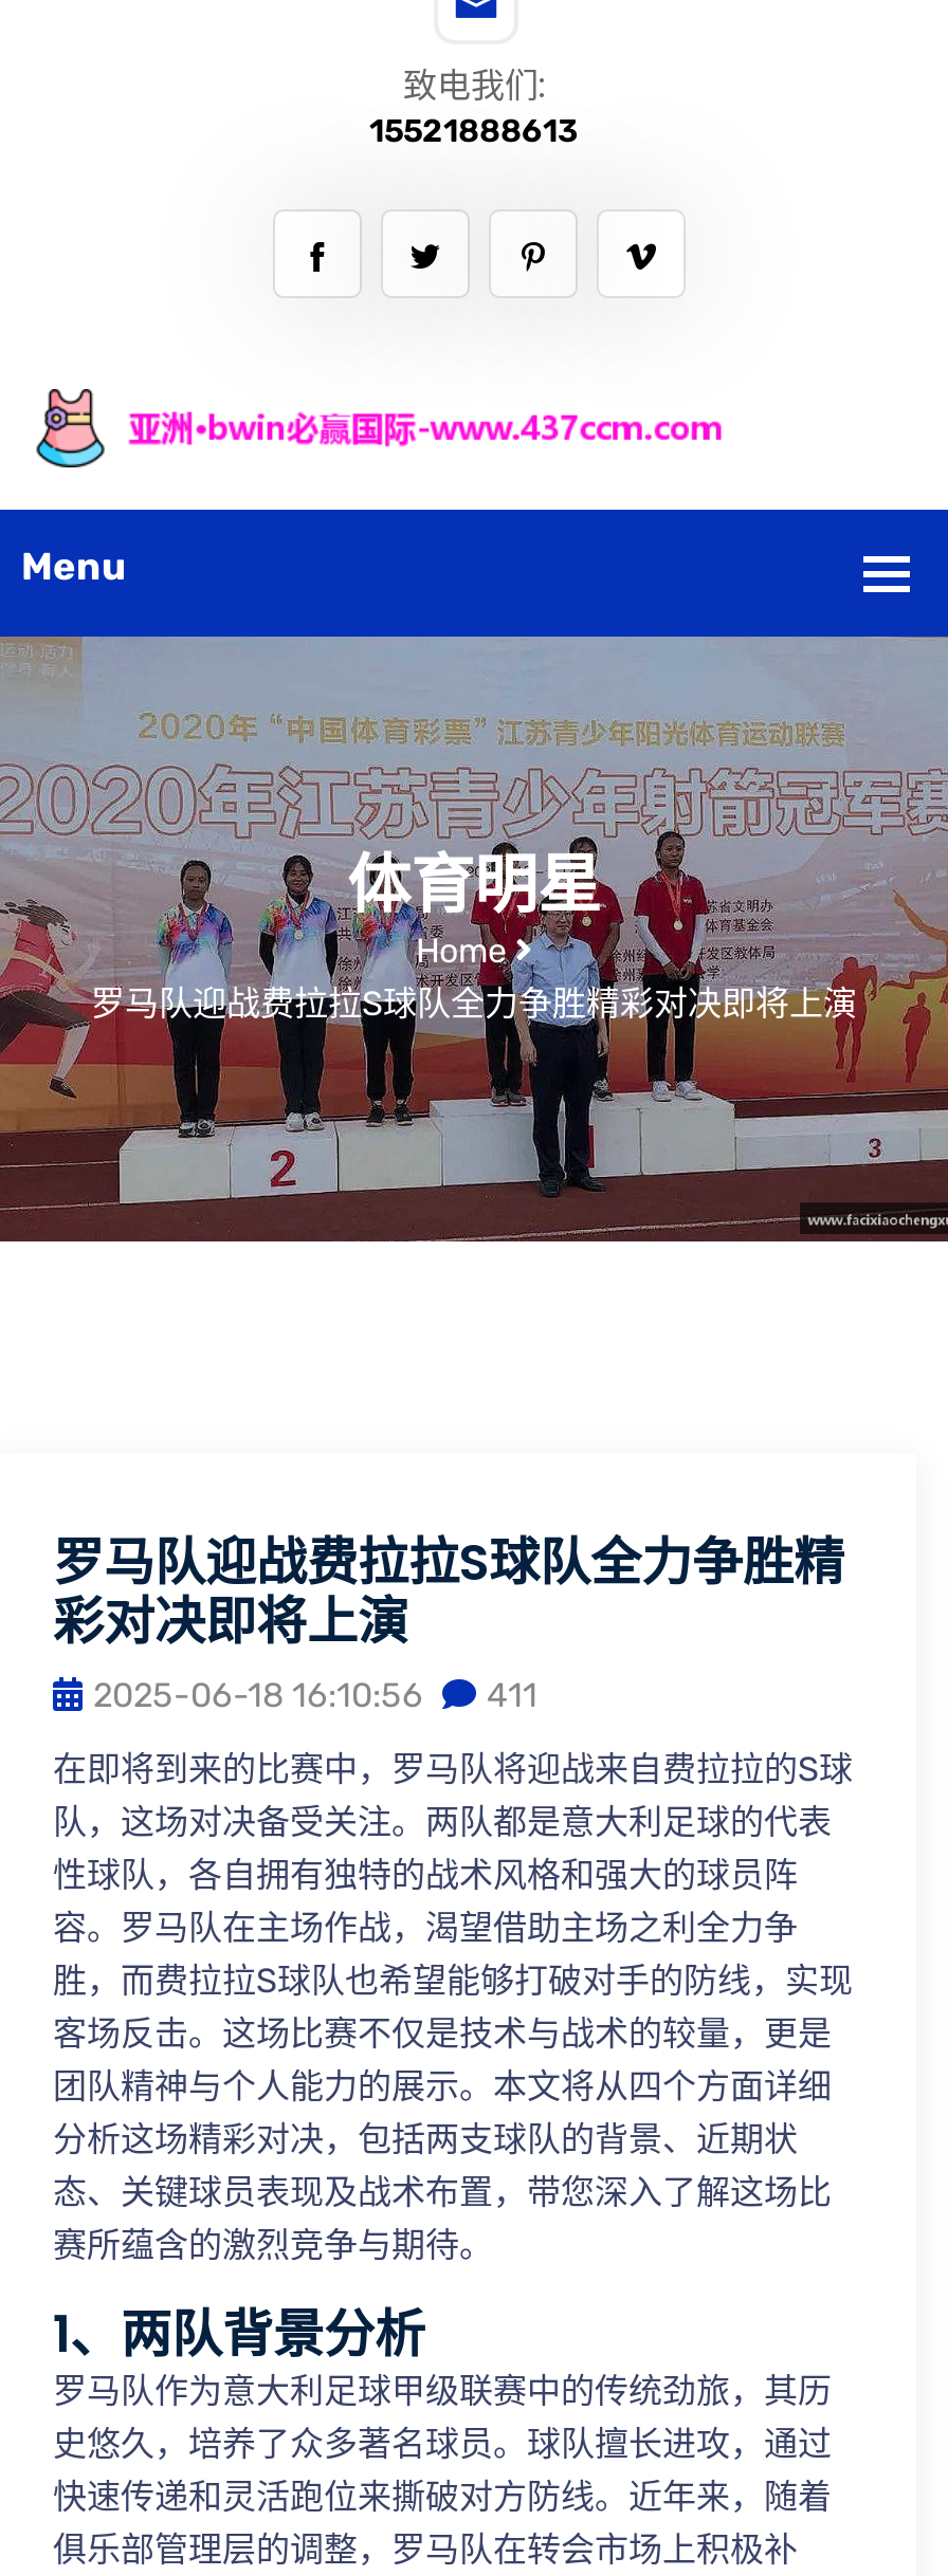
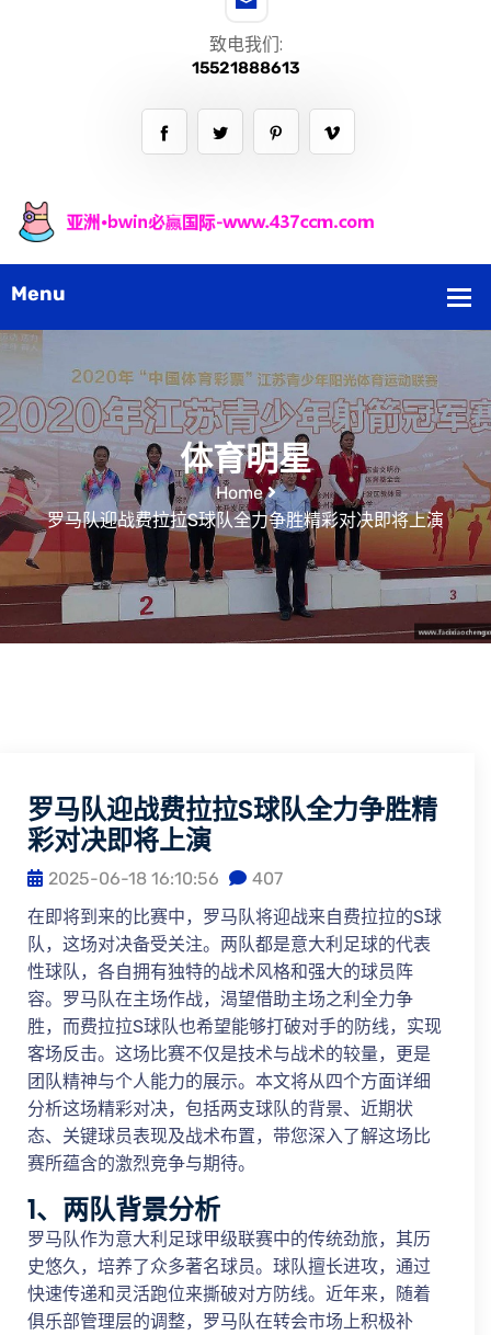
- 2025-06-18 16:10:56 411
+ 2025-06-18 16:10:56 407
